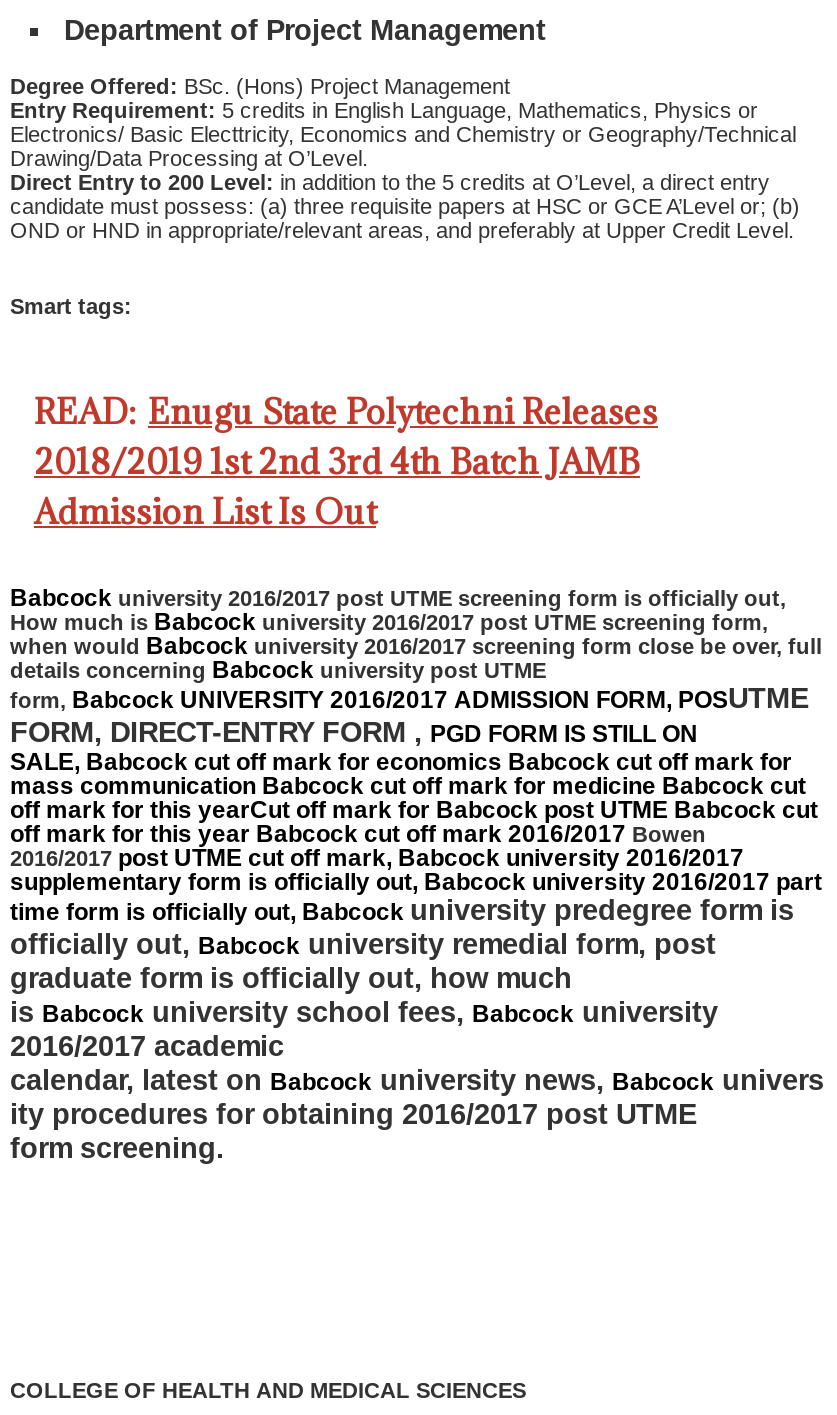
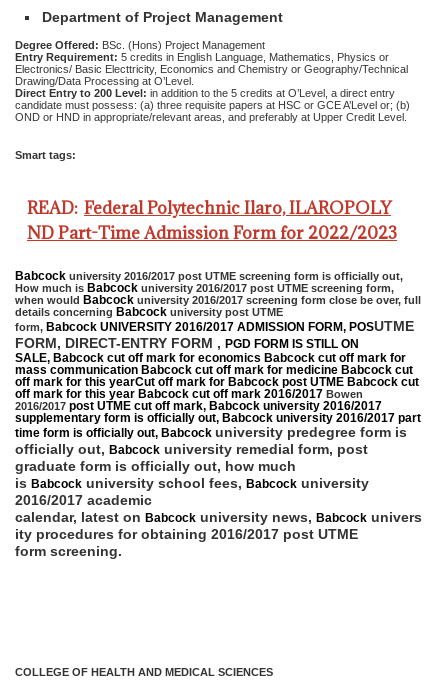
- READ: Enugu State Polytechni Releases
- 2018/2019 1st 2nd 3rd 4th Batch JAMB
- Admission List Is Out
+ READ: Federal Polytechnic Ilaro, ILAROPOLY
+ ND Part-Time Admission Form for 2022/2023
